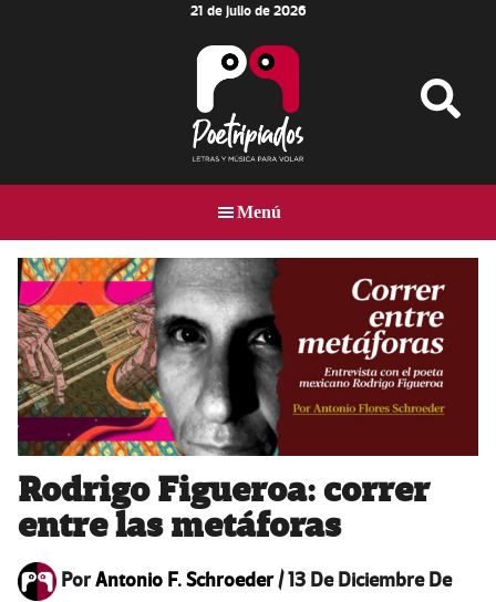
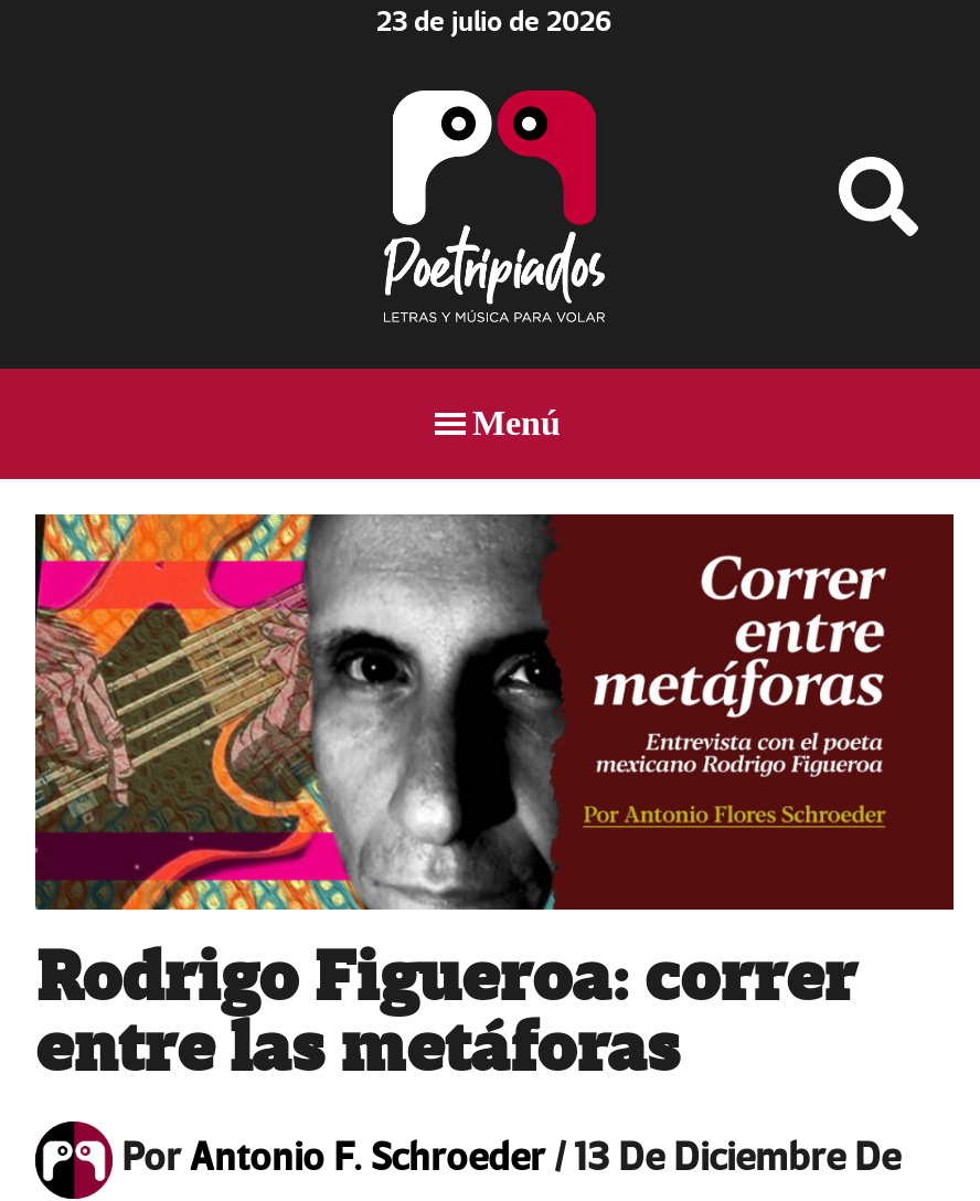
- 21 de julio de 2026
+ 23 de julio de 2026
